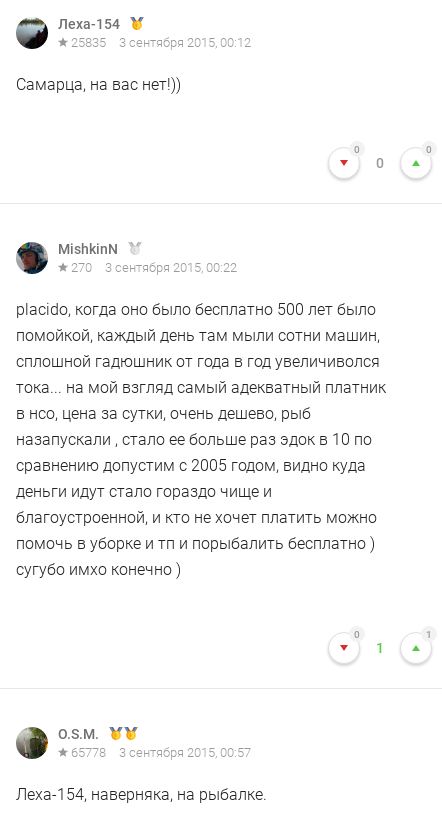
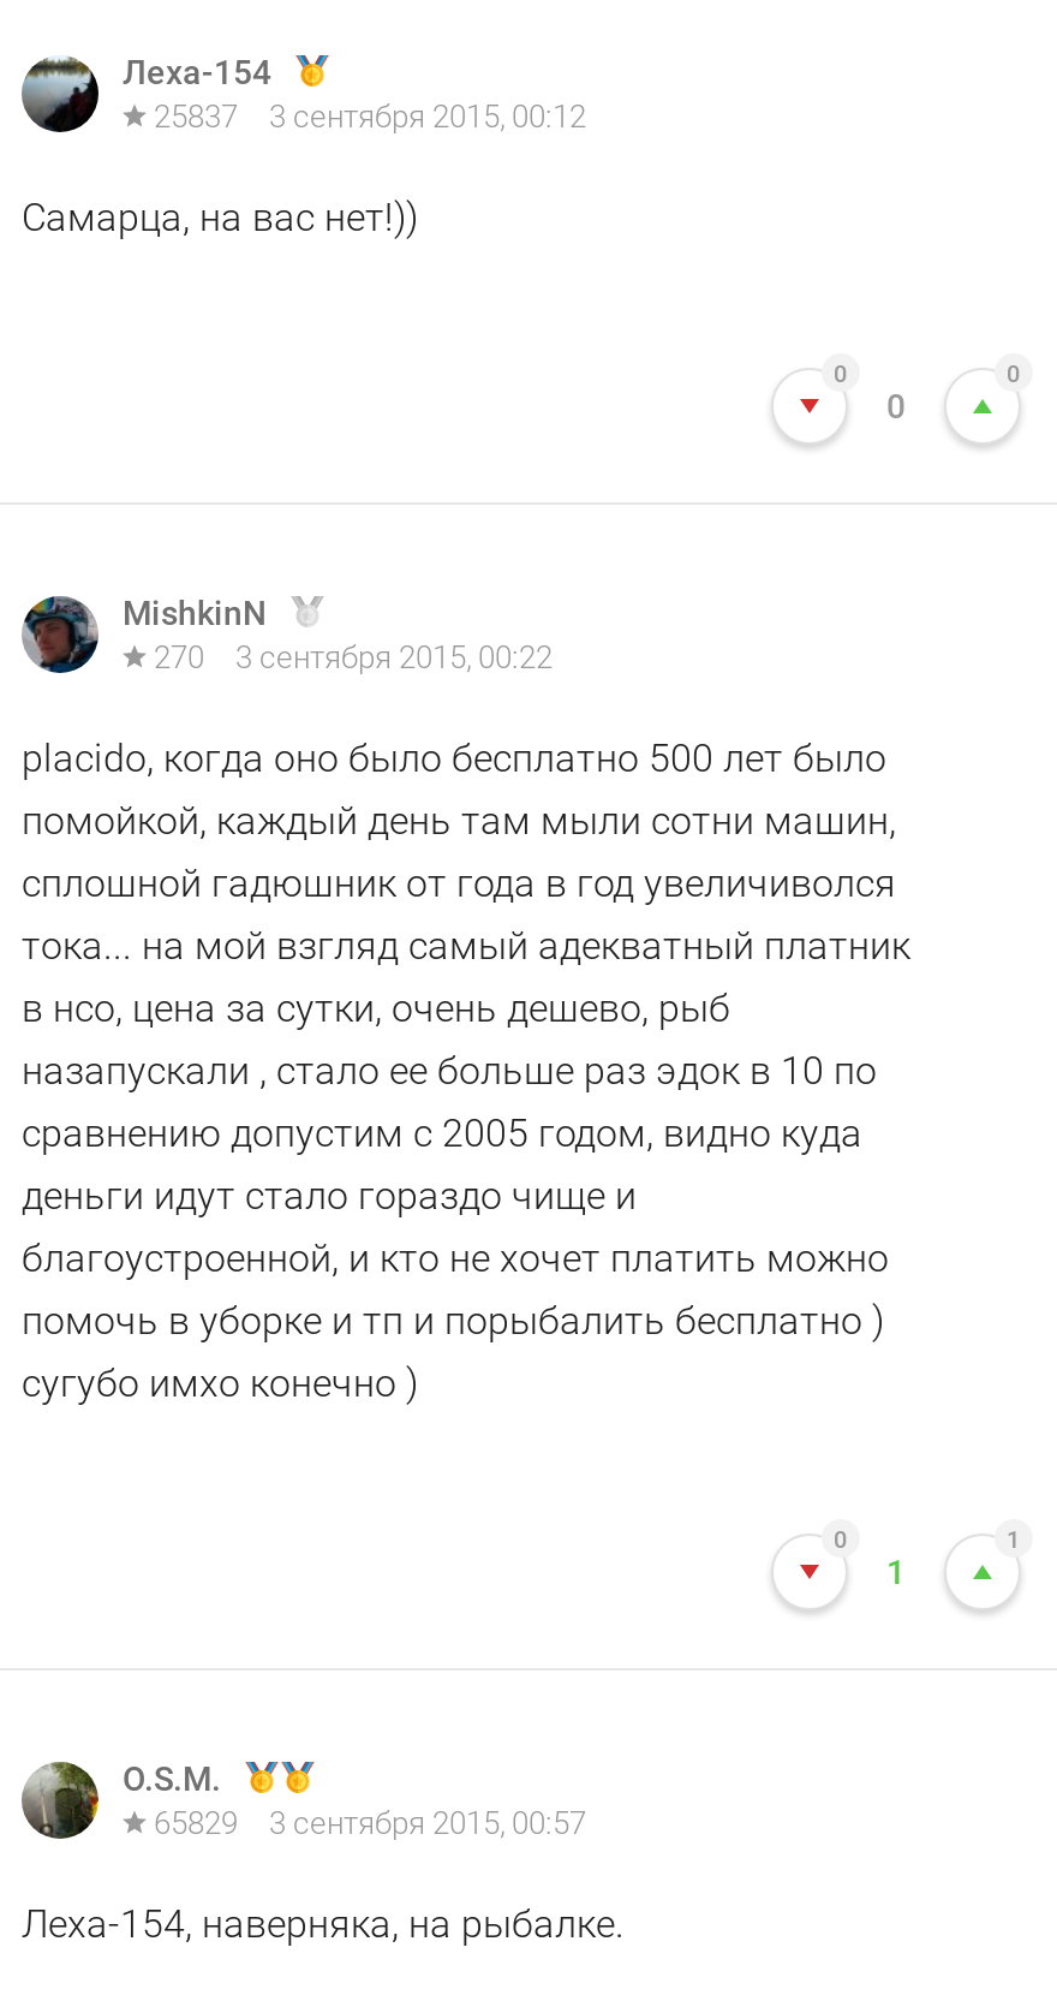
- 25835
+ 25837

- 65778
+ 65829
